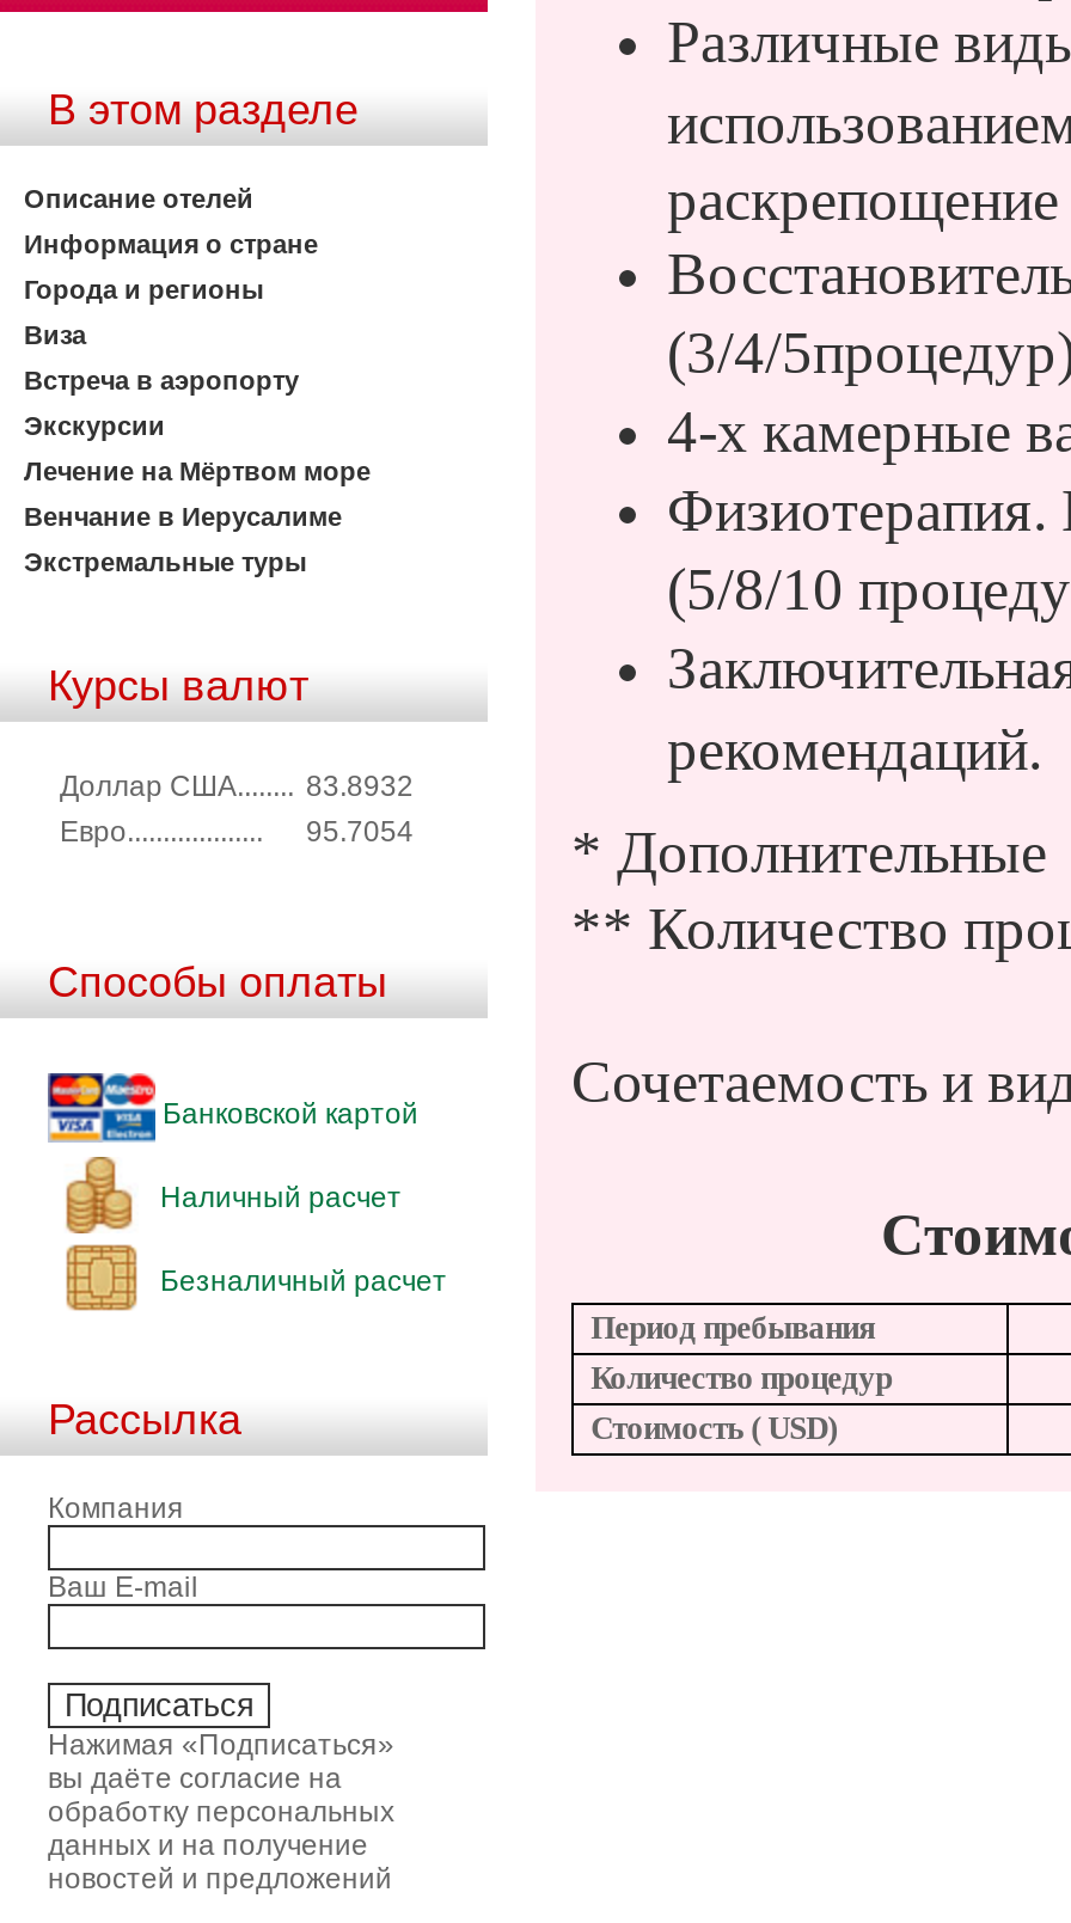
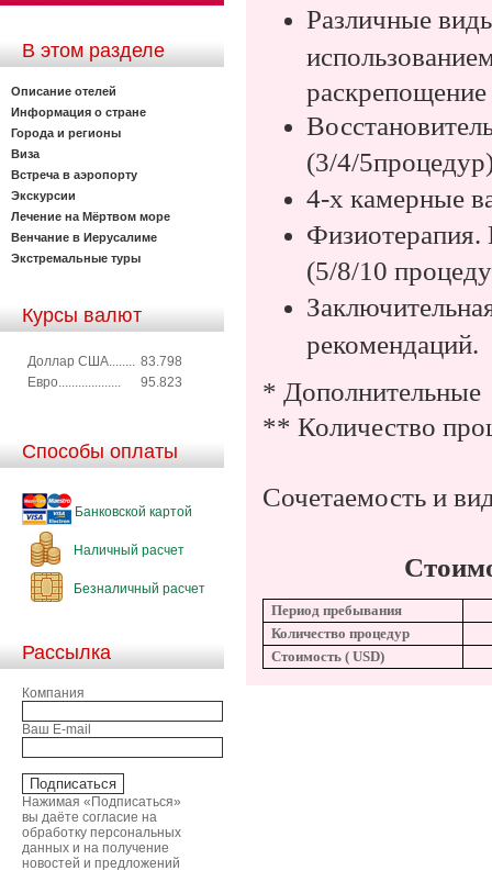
- Доллар США........ 83.8932
+ Доллар США........ 83.798

- Евро................... 95.7054
+ Евро................... 95.823
